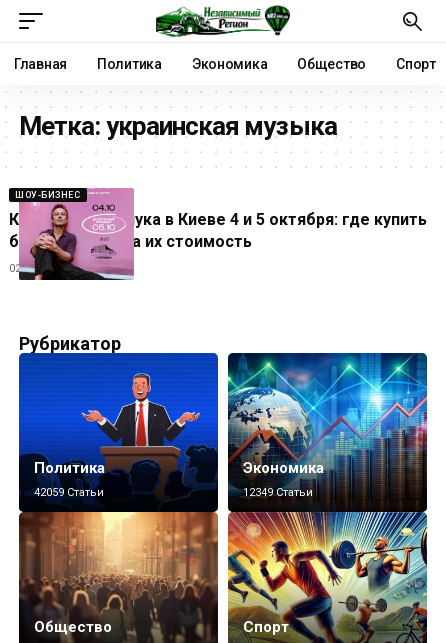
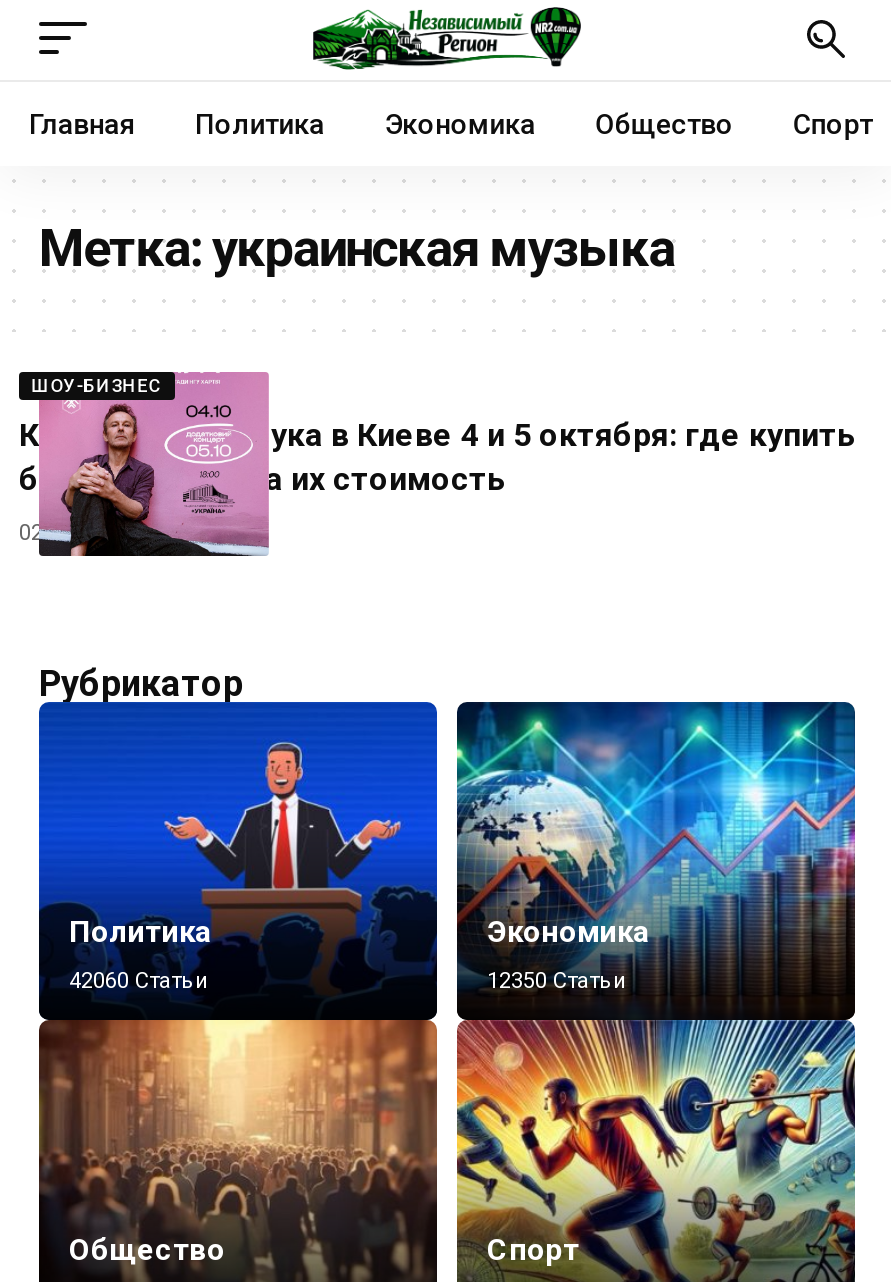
- 42059 Статьи
+ 42060 Статьи

- 12349 Статьи
+ 12350 Статьи
